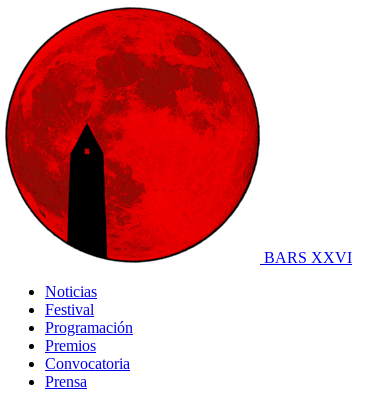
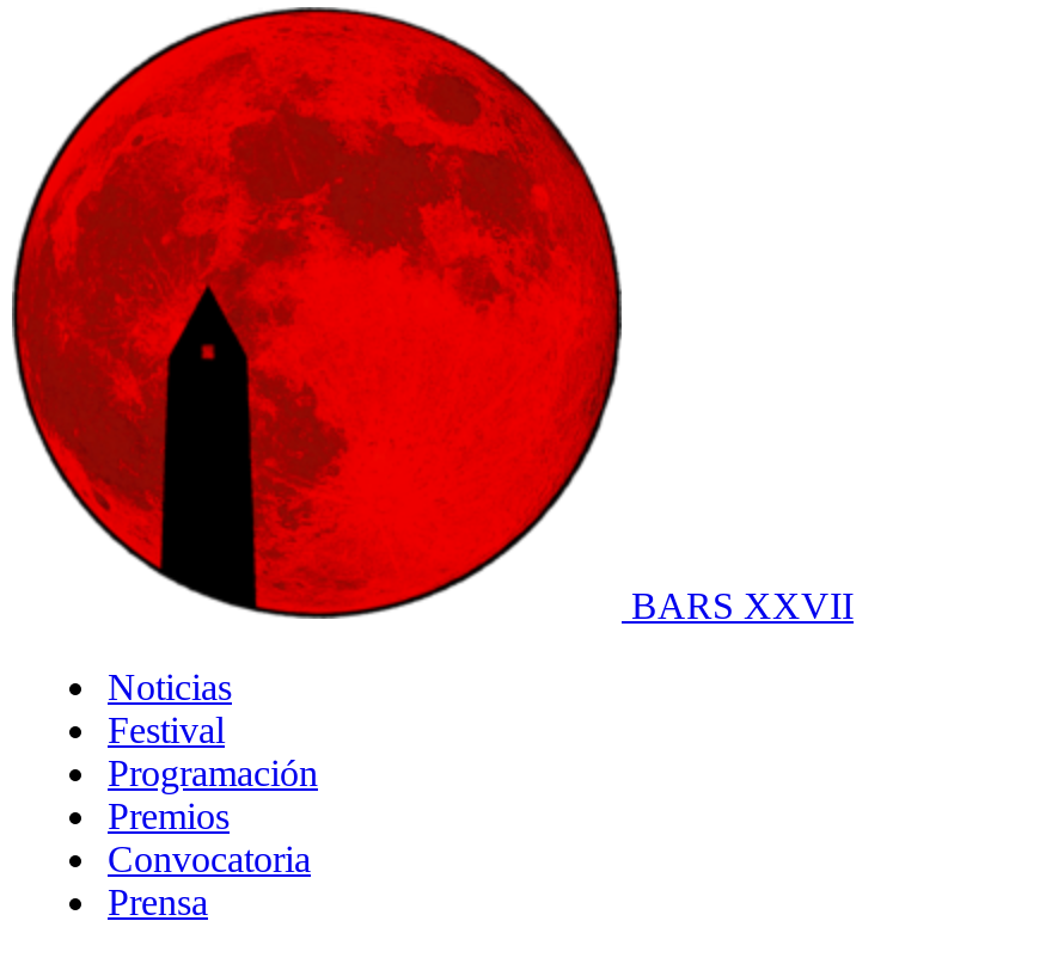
- BARS XXVI
+ BARS XXVII
